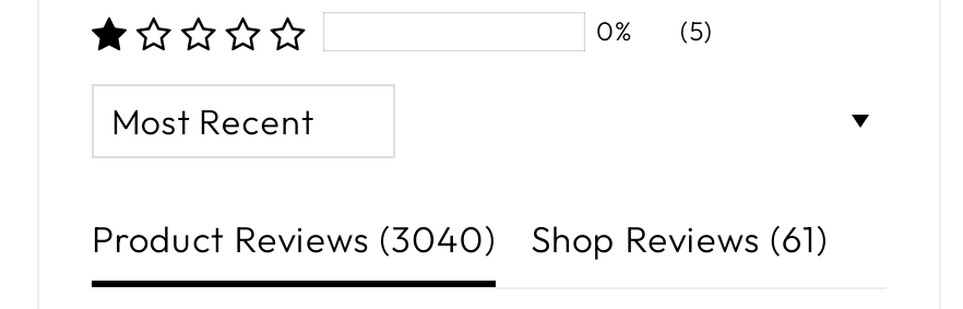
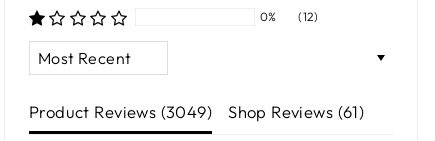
- 0% (5)
+ 0% (12)

- Product Reviews (3040)
+ Product Reviews (3049)
